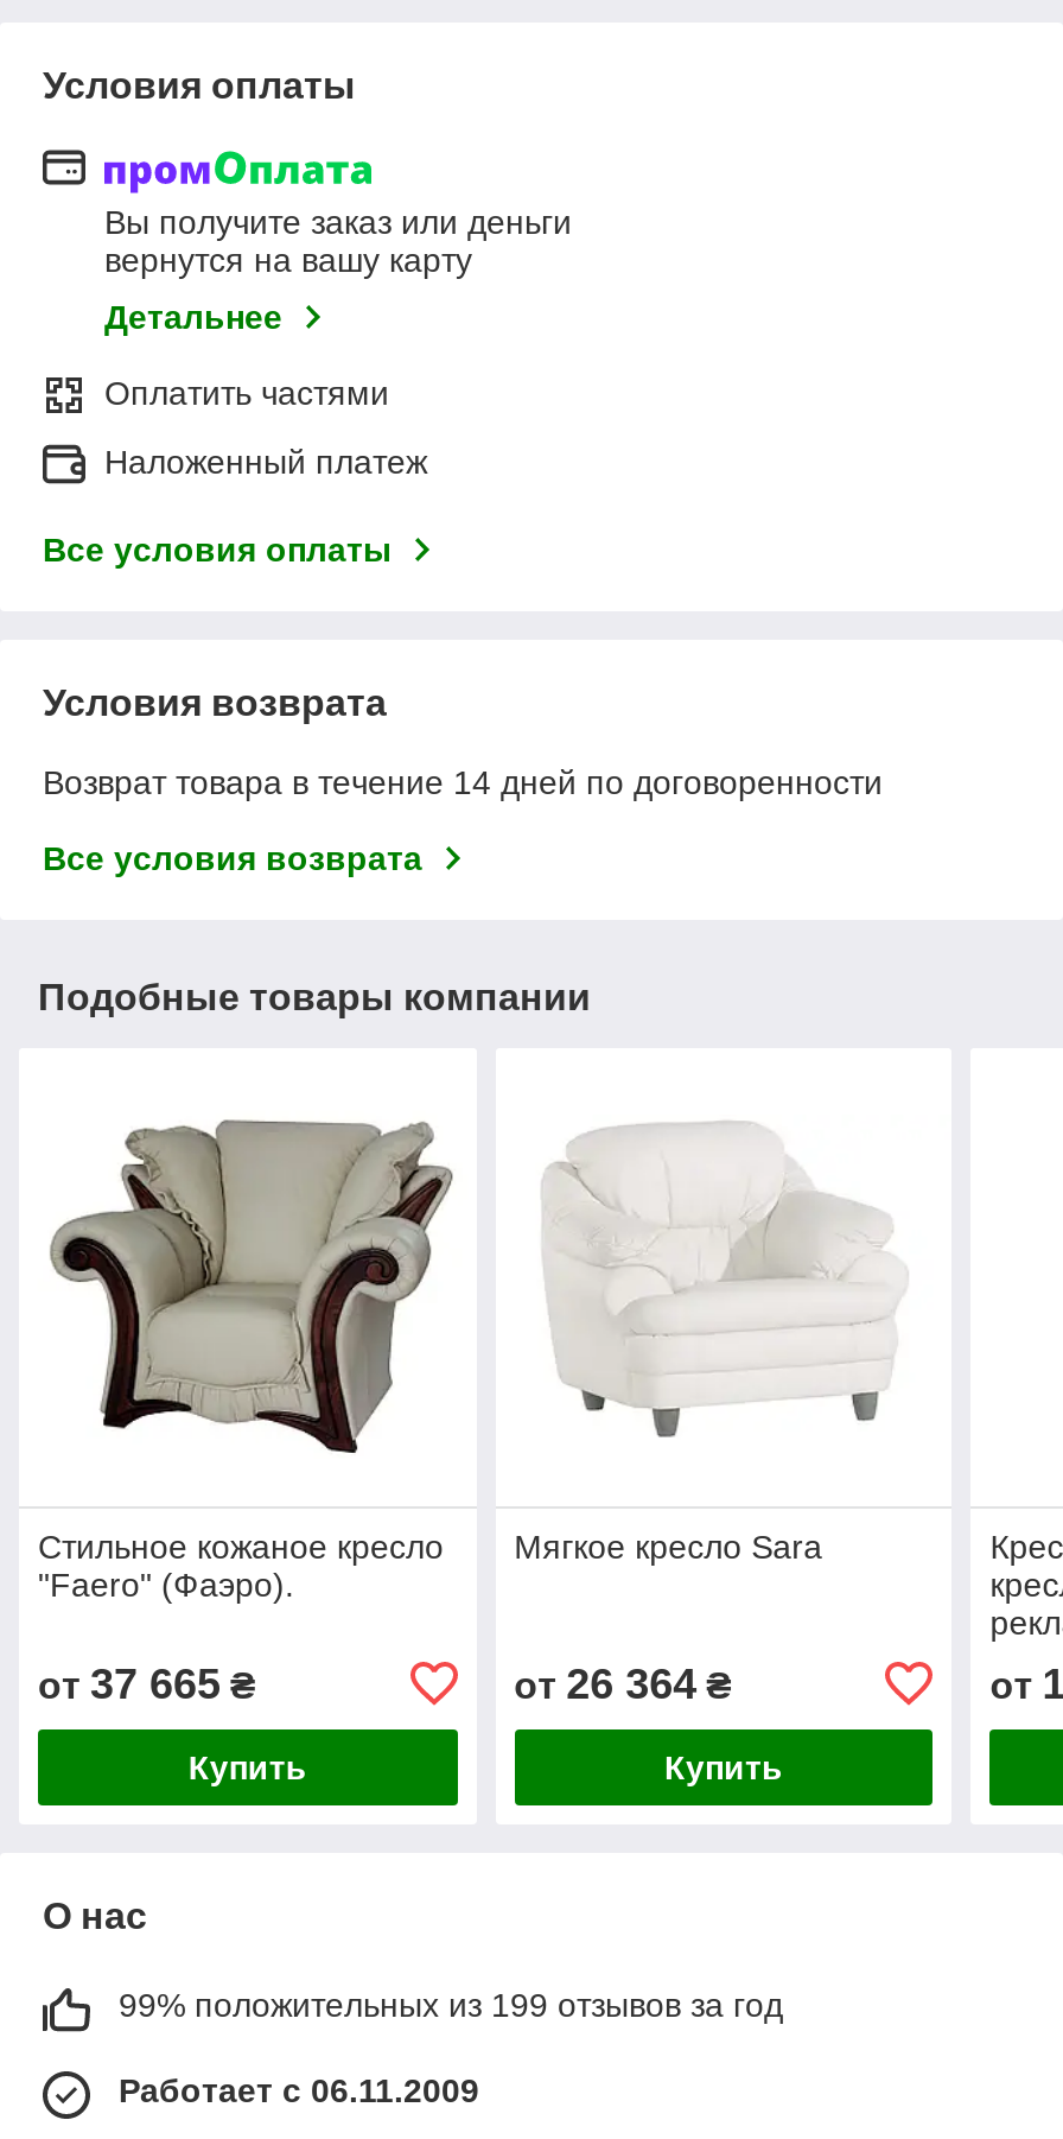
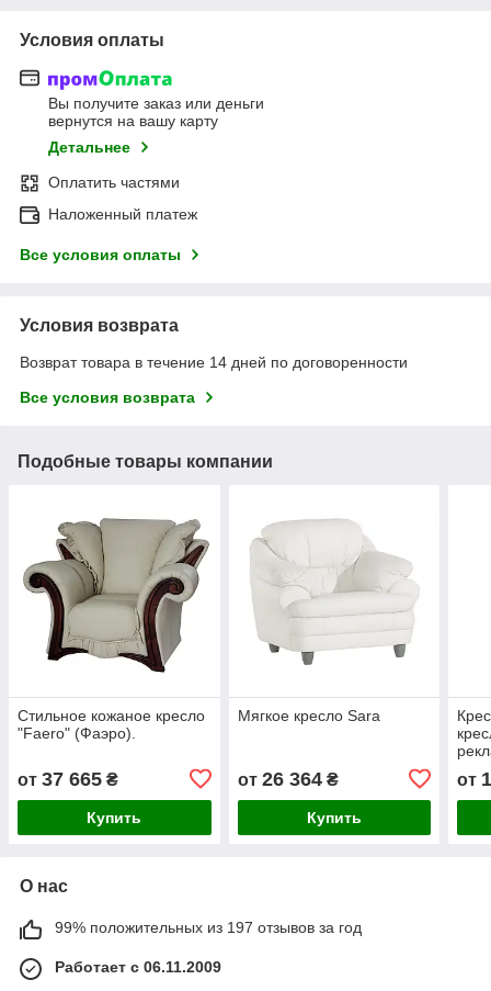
- 99% положительных из 199 отзывов за год
+ 99% положительных из 197 отзывов за год
